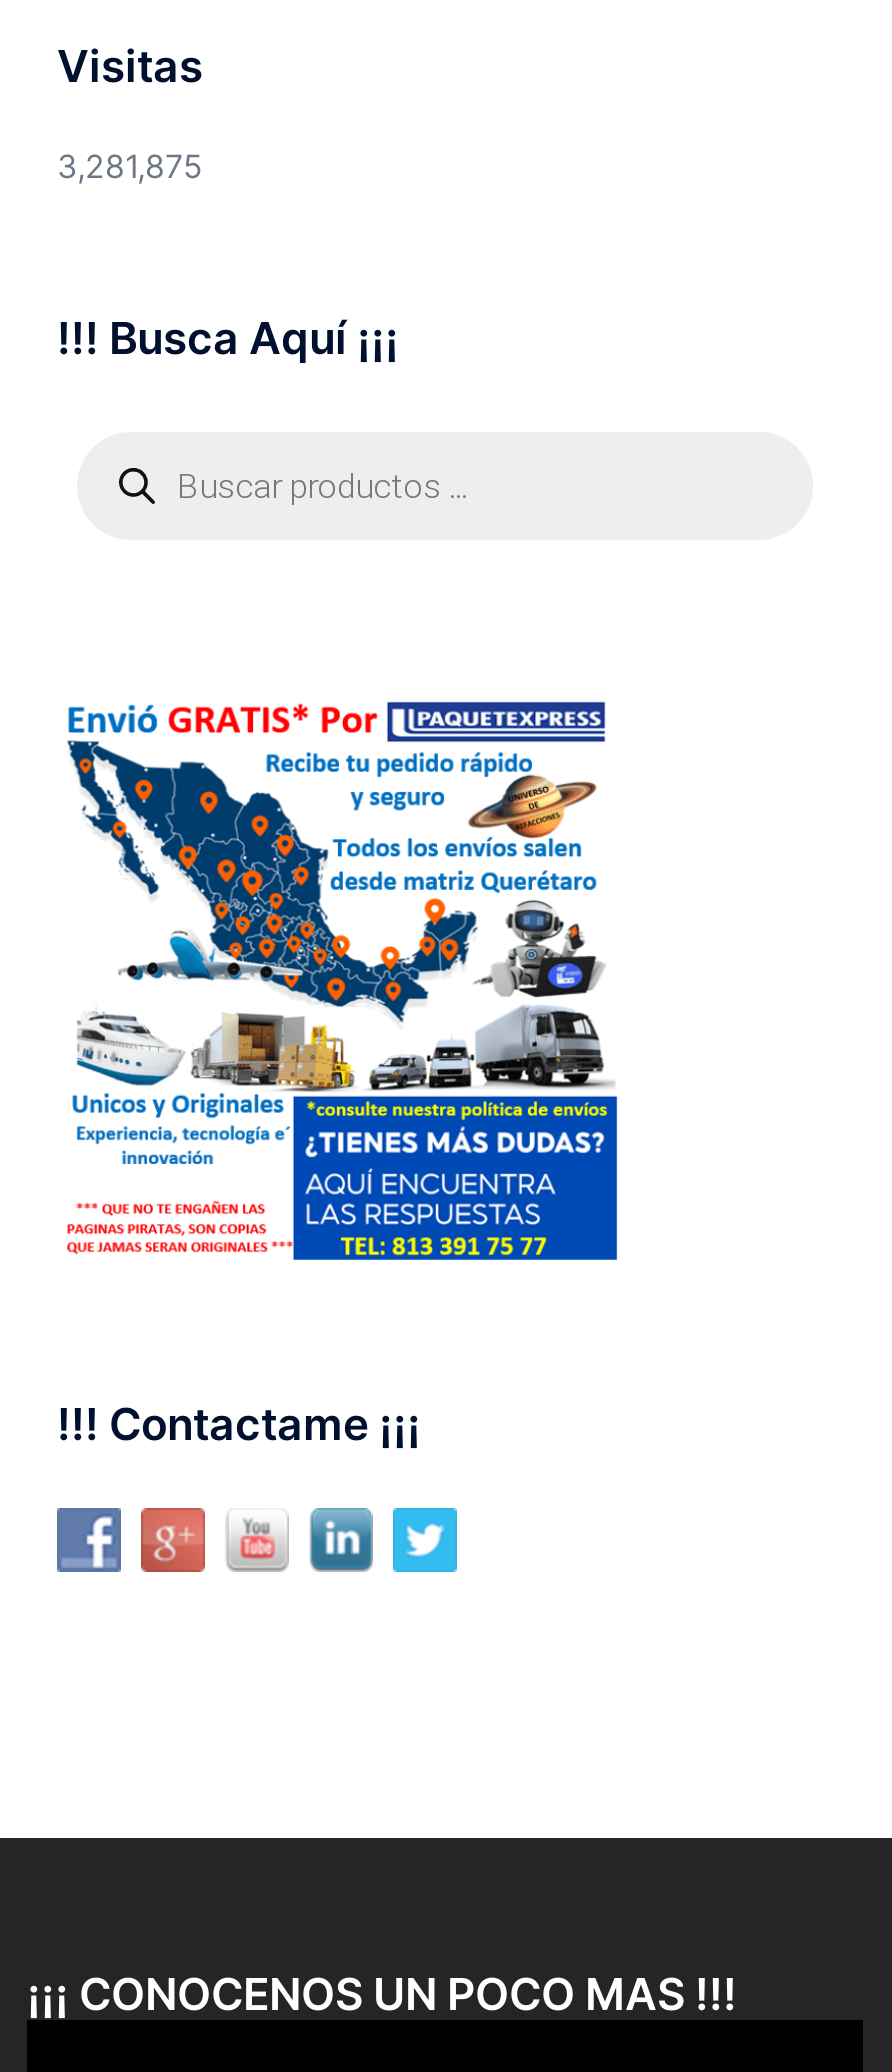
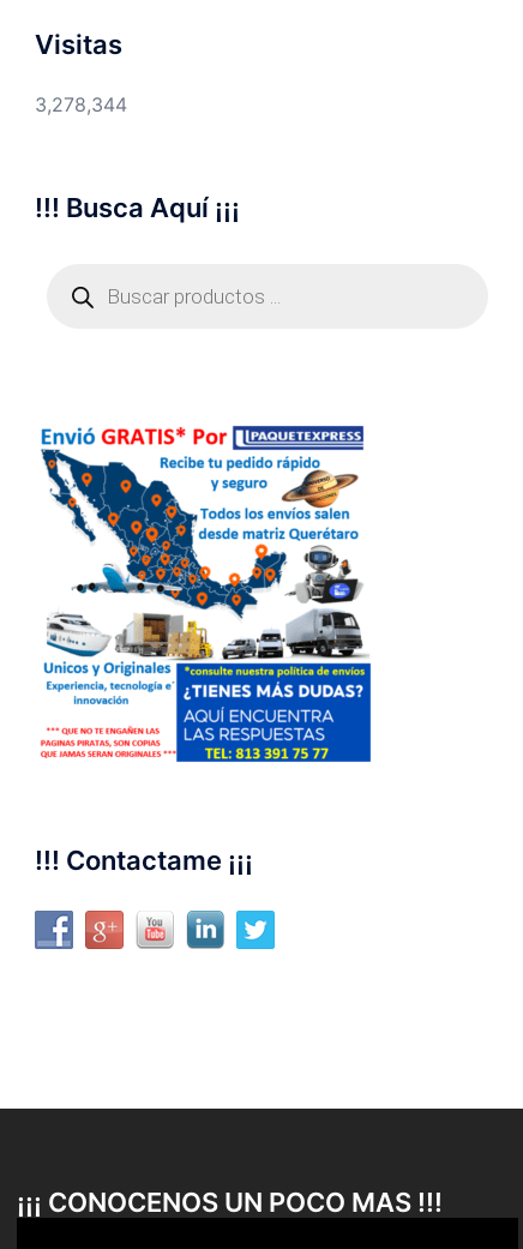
- 3,281,875
+ 3,278,344
